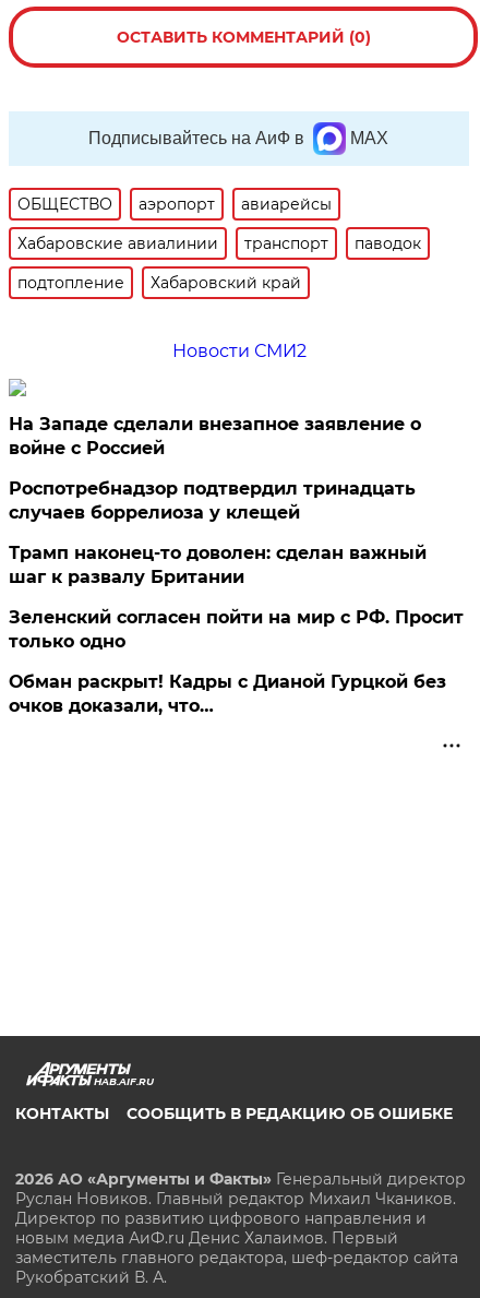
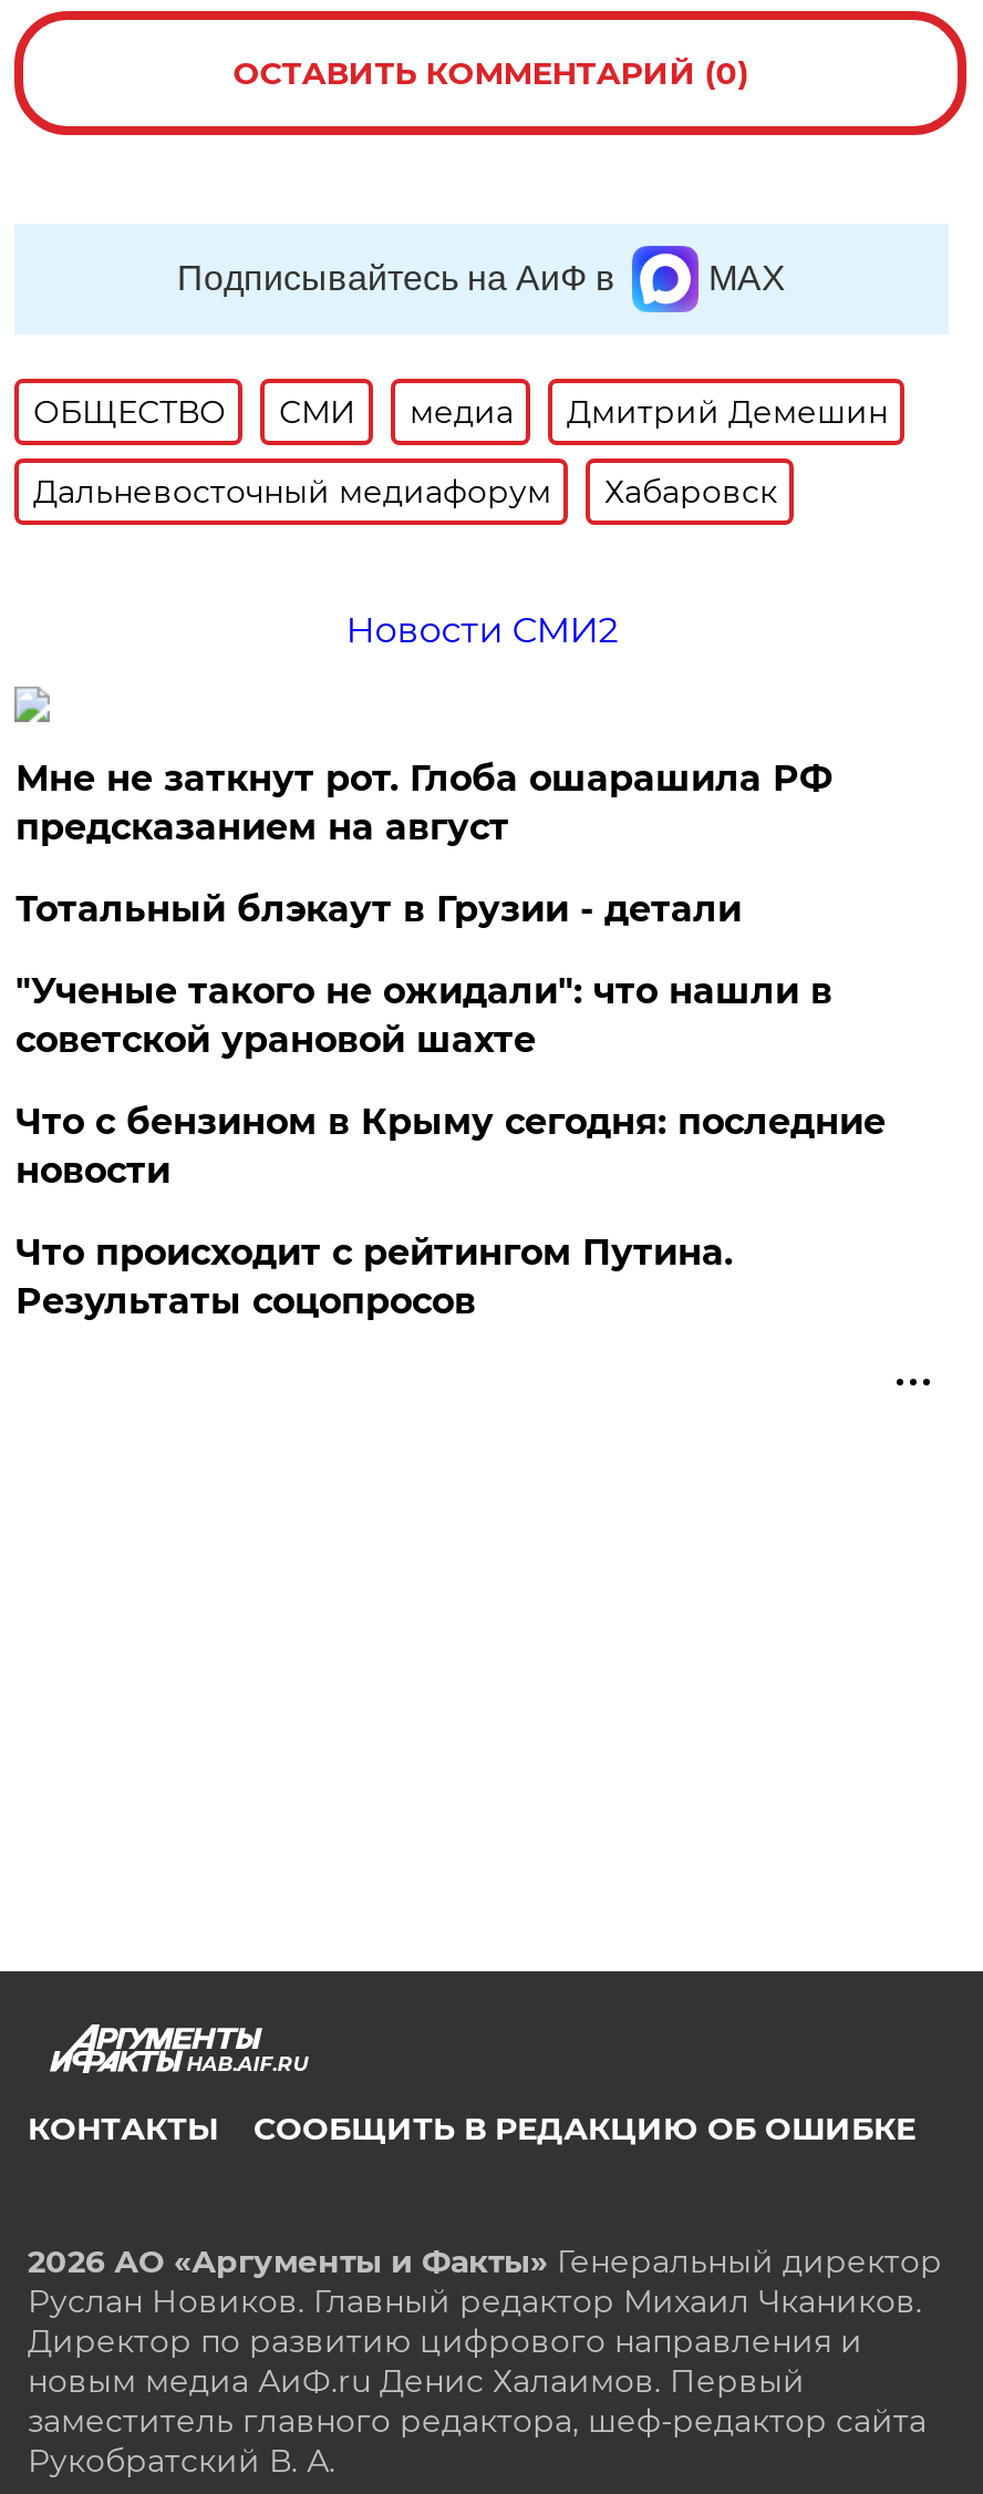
- аэропорт
- авиарейсы
- Хабаровские авиалинии
- транспорт
- паводок
- подтопление
- Хабаровский край
+ СМИ
+ медиа
+ Дмитрий Демешин
+ Дальневосточный медиафорум
+ Хабаровск

- На Западе сделали внезапное заявление о
- войне с Россией
+ Мне не заткнут рот. Глоба ошарашила РФ
+ предсказанием на август

- Роспотребнадзор подтвердил тринадцать
- случаев боррелиоза у клещей
+ Тотальный блэкаут в Грузии - детали

- Трамп наконец-то доволен: сделан важный
- шаг к развалу Британии
+ "Ученые такого не ожидали": что нашли в
+ советской урановой шахте

- Зеленский согласен пойти на мир с РФ. Просит
- только одно
+ Что с бензином в Крыму сегодня: последние
+ новости

- Обман раскрыт! Кадры с Дианой Гурцкой без
- очков доказали, что…
+ Что происходит с рейтингом Путина.
+ Результаты соцопросов
